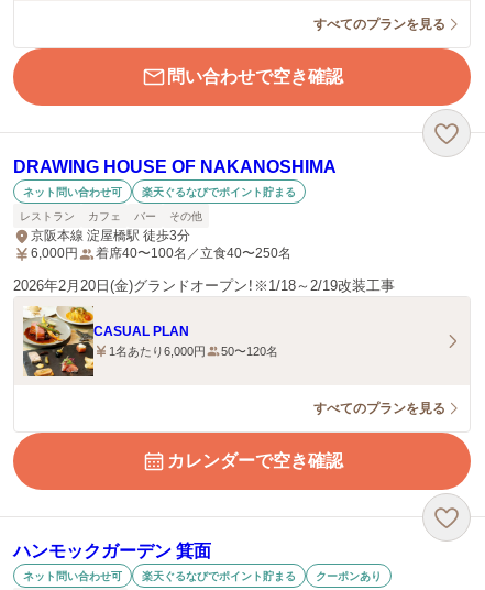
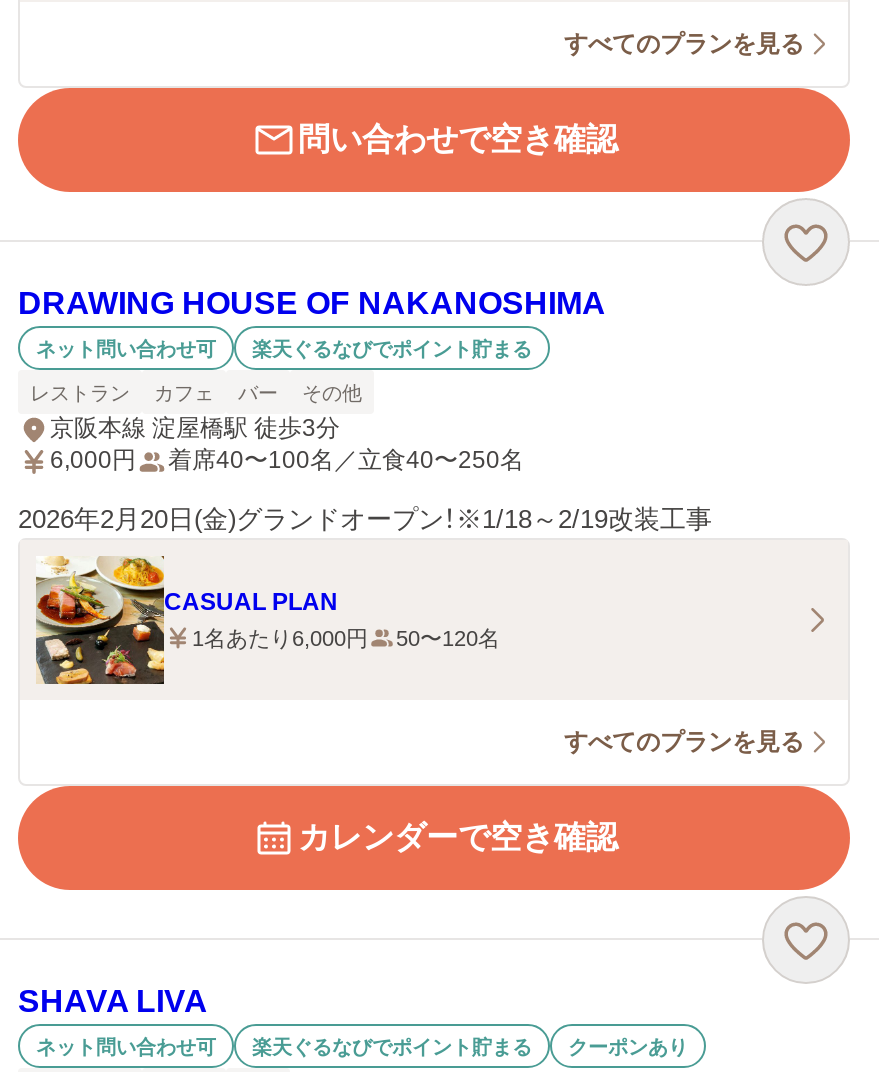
- ハンモックガーデン 箕面
+ SHAVA LIVA
